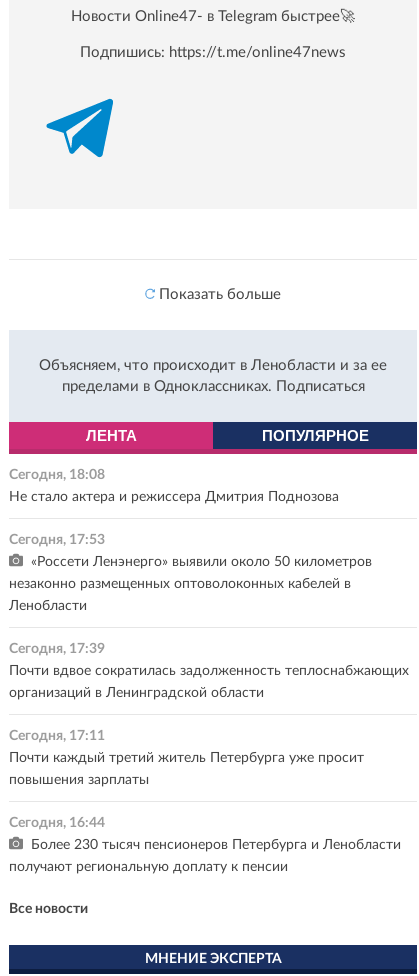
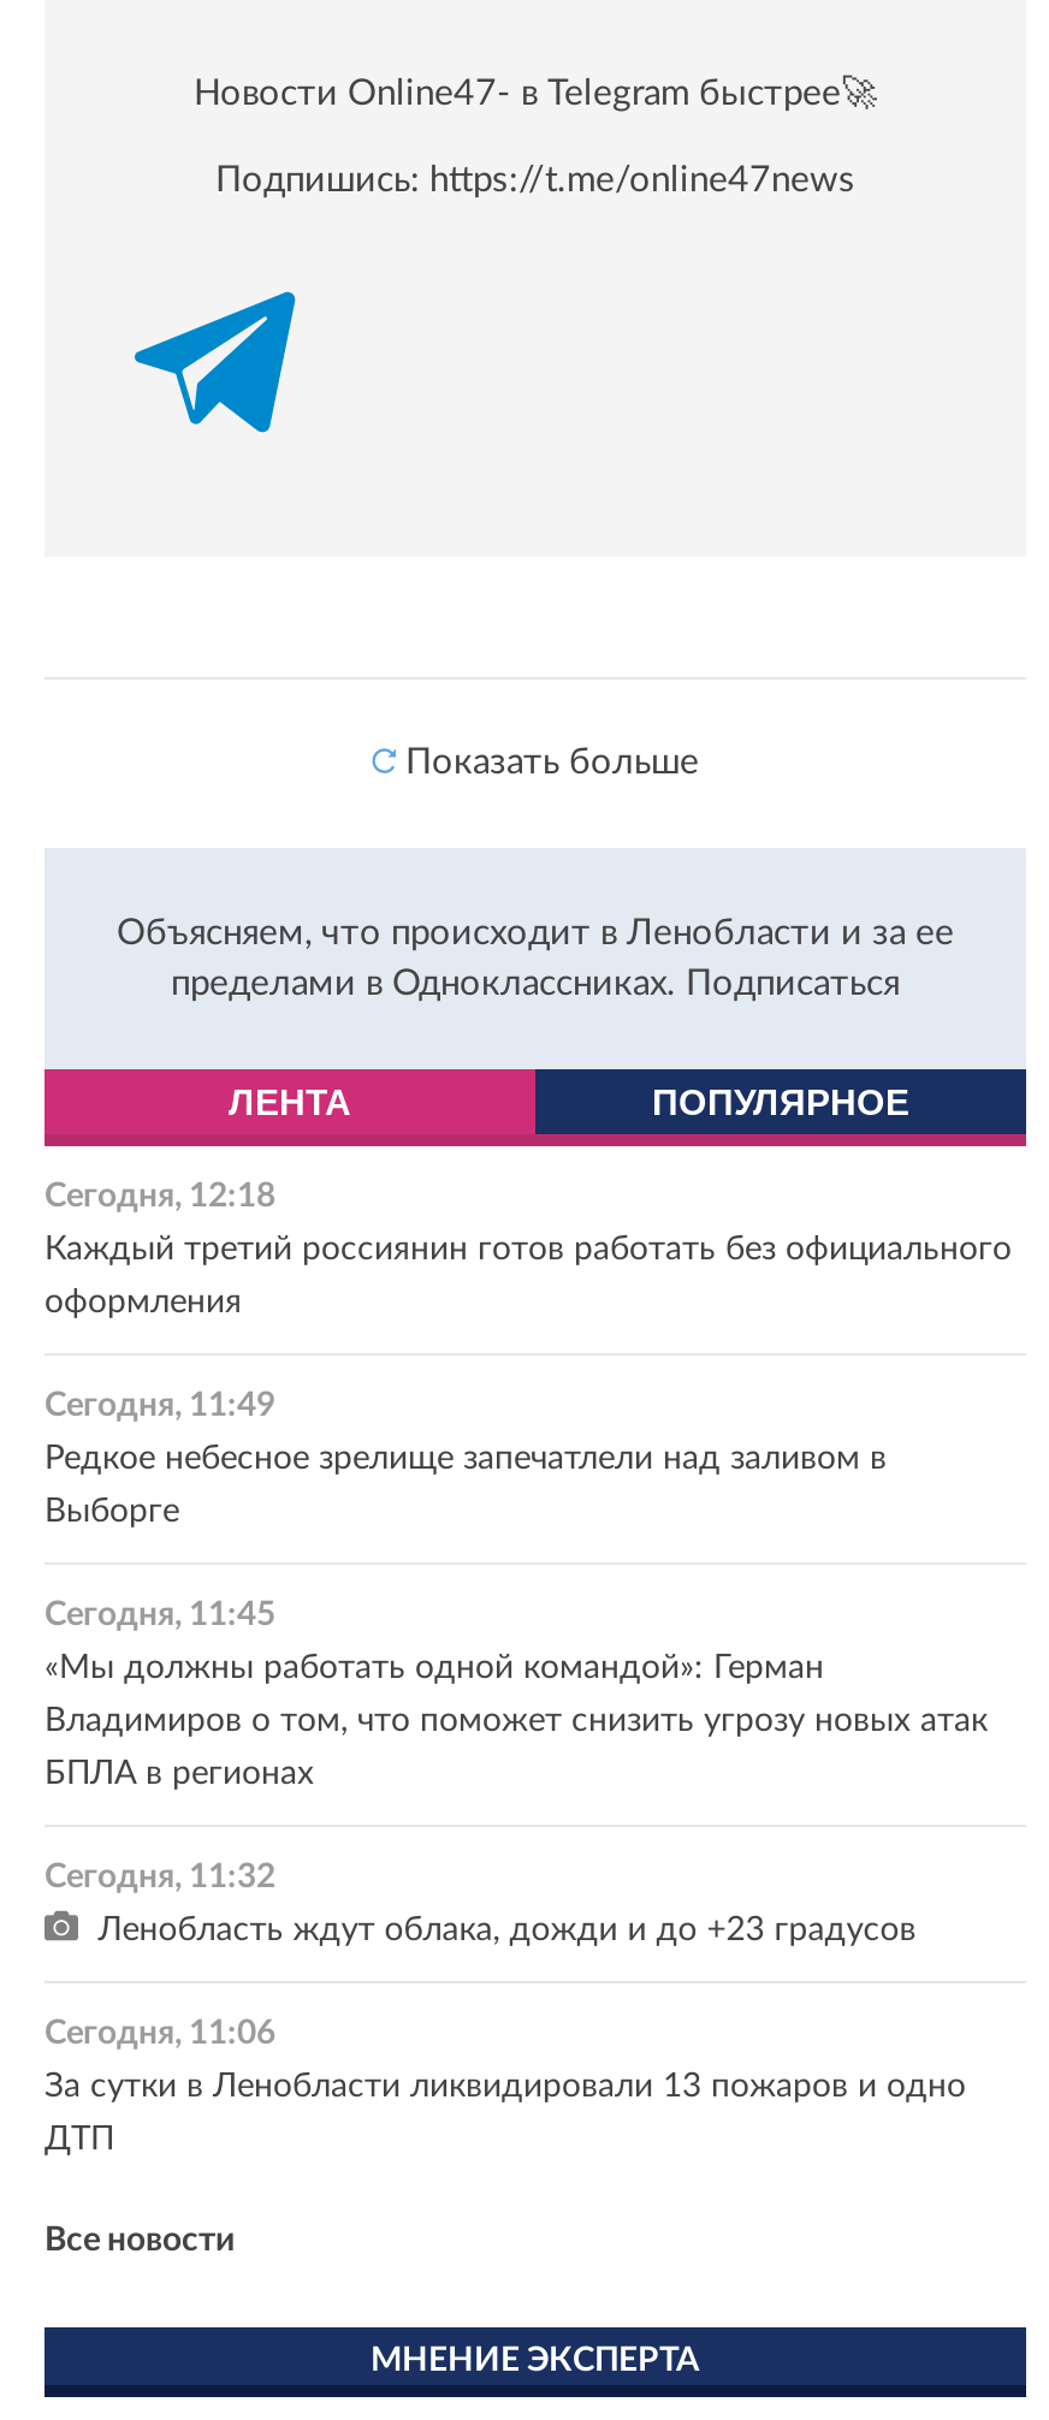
- Сегодня, 18:08
+ Сегодня, 12:18

- Не стало актера и режиссера Дмитрия Поднозова
+ Каждый третий россиянин готов работать без официального

- Сегодня, 17:53
+ оформления

- «Россети Ленэнерго» выявили около 50 километров
+ Сегодня, 11:49

- незаконно размещенных оптоволоконных кабелей в
+ Редкое небесное зрелище запечатлели над заливом в

- Ленобласти
+ Выборге

- Сегодня, 17:39
+ Сегодня, 11:45

- Почти вдвое сократилась задолженность теплоснабжающих
+ «Мы должны работать одной командой»: Герман

- организаций в Ленинградской области
+ Владимиров о том, что поможет снизить угрозу новых атак

- Сегодня, 17:11
+ БПЛА в регионах

- Почти каждый третий житель Петербурга уже просит
+ Сегодня, 11:32

- повышения зарплаты
+ Ленобласть ждут облака, дожди и до +23 градусов

- Сегодня, 16:44
+ Сегодня, 11:06

- Более 230 тысяч пенсионеров Петербурга и Ленобласти
+ За сутки в Ленобласти ликвидировали 13 пожаров и одно

- получают региональную доплату к пенсии
+ ДТП
